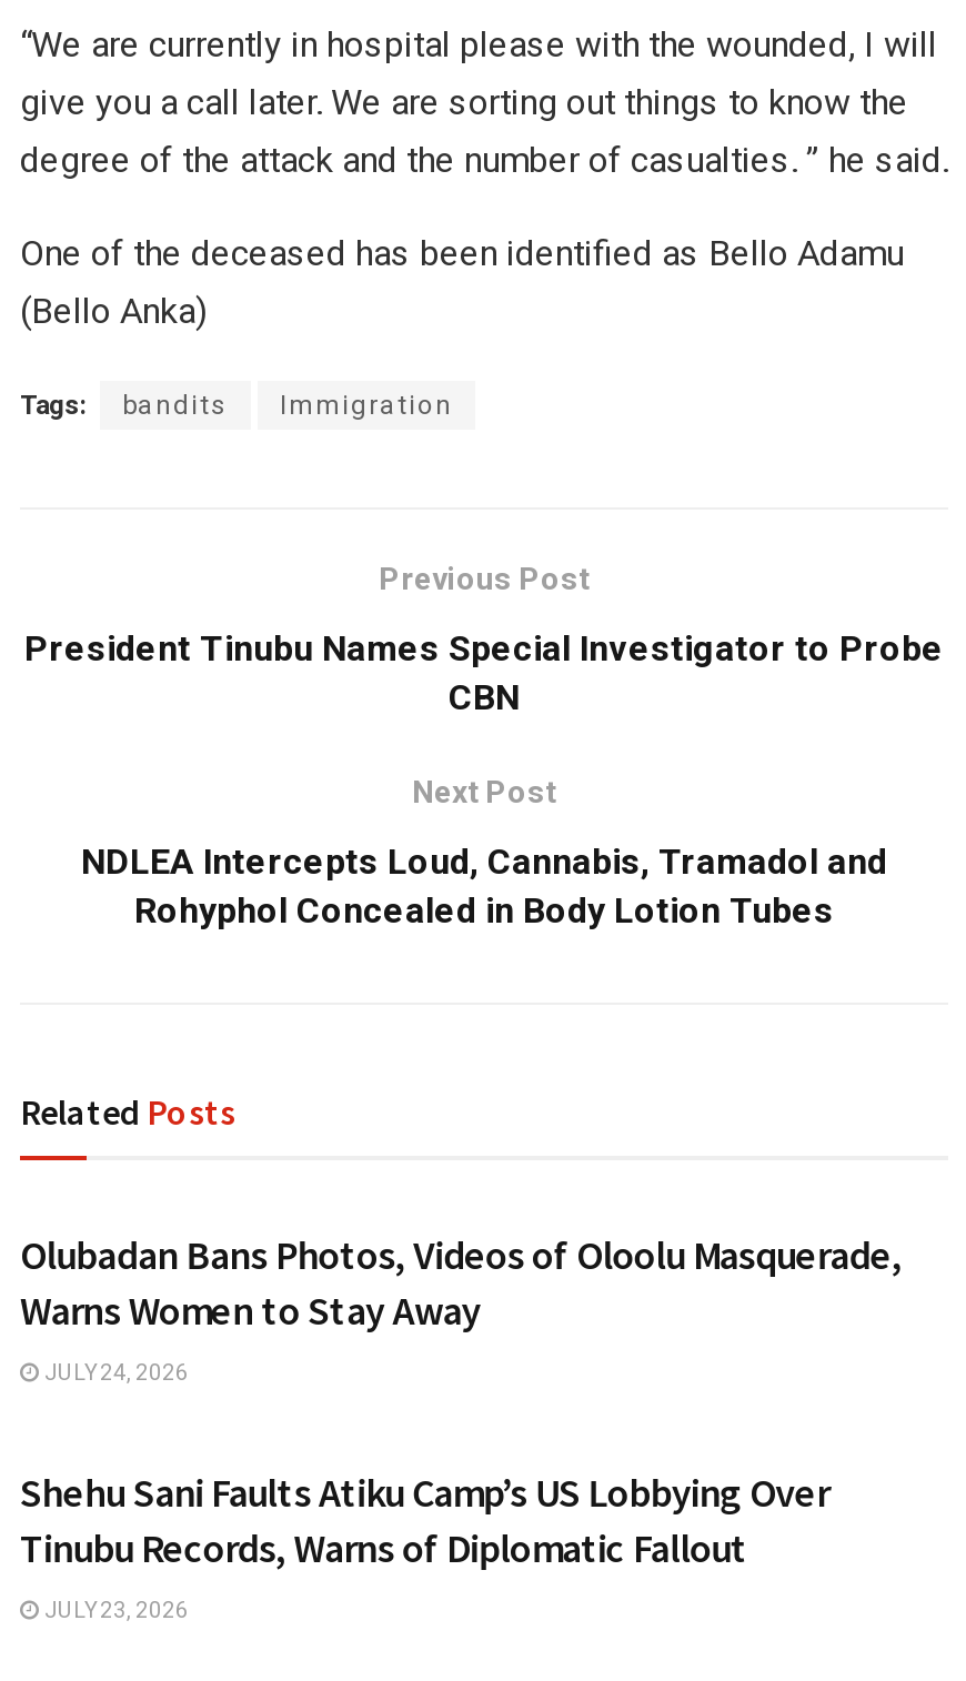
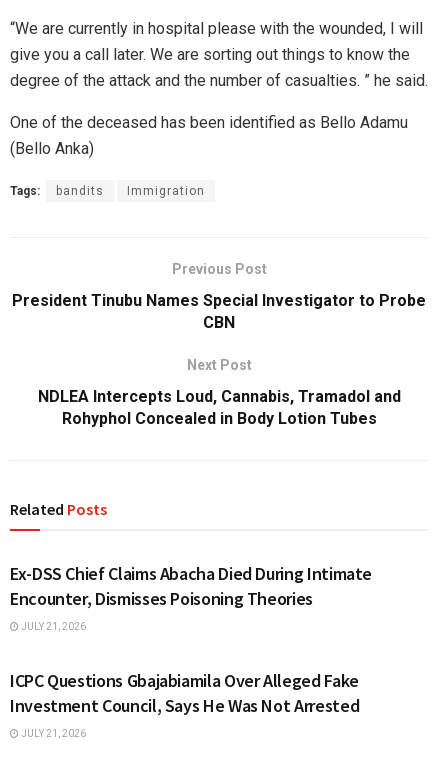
- Olubadan Bans Photos, Videos of Oloolu Masquerade,
- Warns Women to Stay Away
+ Ex-DSS Chief Claims Abacha Died During Intimate
+ Encounter, Dismisses Poisoning Theories

- JULY 24, 2026
+ JULY 21, 2026

- Shehu Sani Faults Atiku Camp’s US Lobbying Over
- Tinubu Records, Warns of Diplomatic Fallout
+ ICPC Questions Gbajabiamila Over Alleged Fake
+ Investment Council, Says He Was Not Arrested

- JULY 23, 2026
+ JULY 21, 2026
